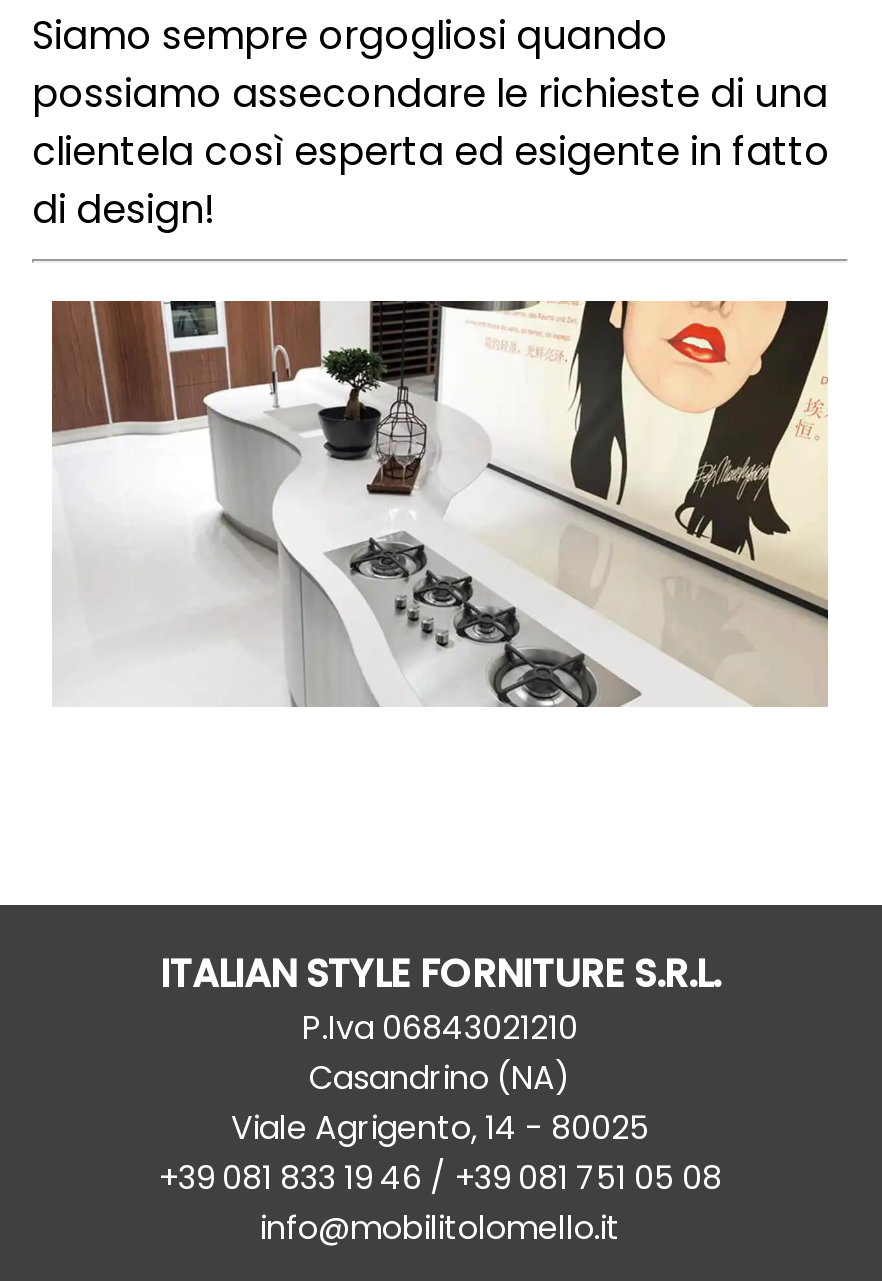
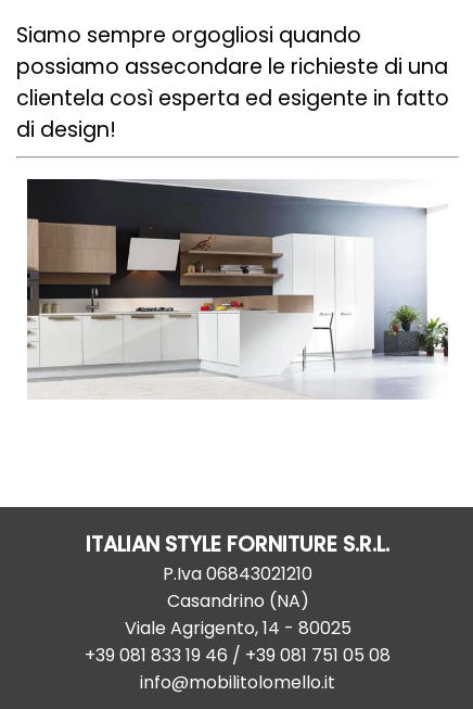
- [image]
+ [image]
